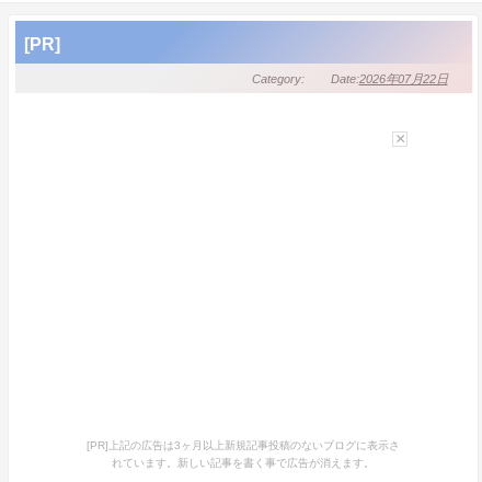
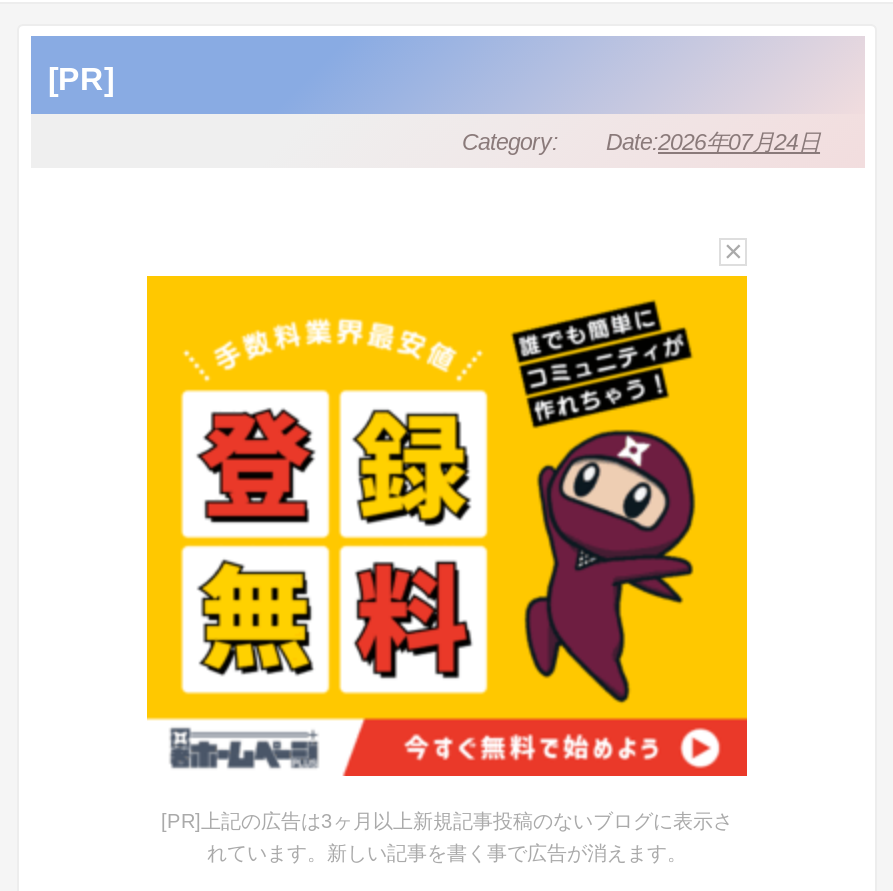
- 2026年07月22日
+ 2026年07月24日

+ [image]
